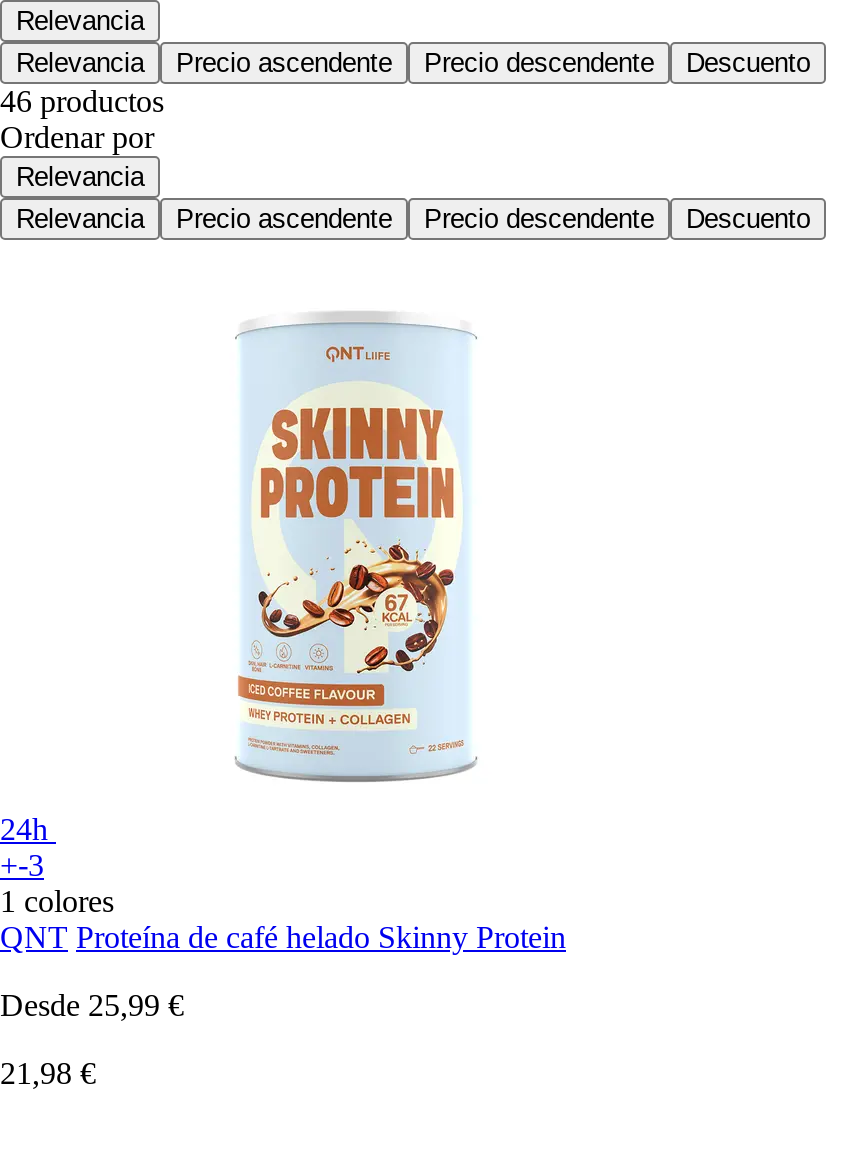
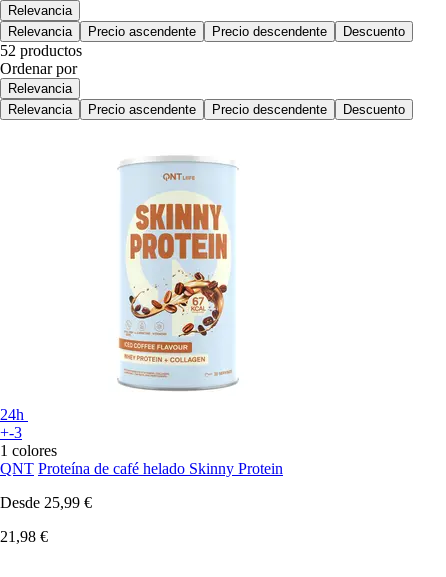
- 46 productos
+ 52 productos
